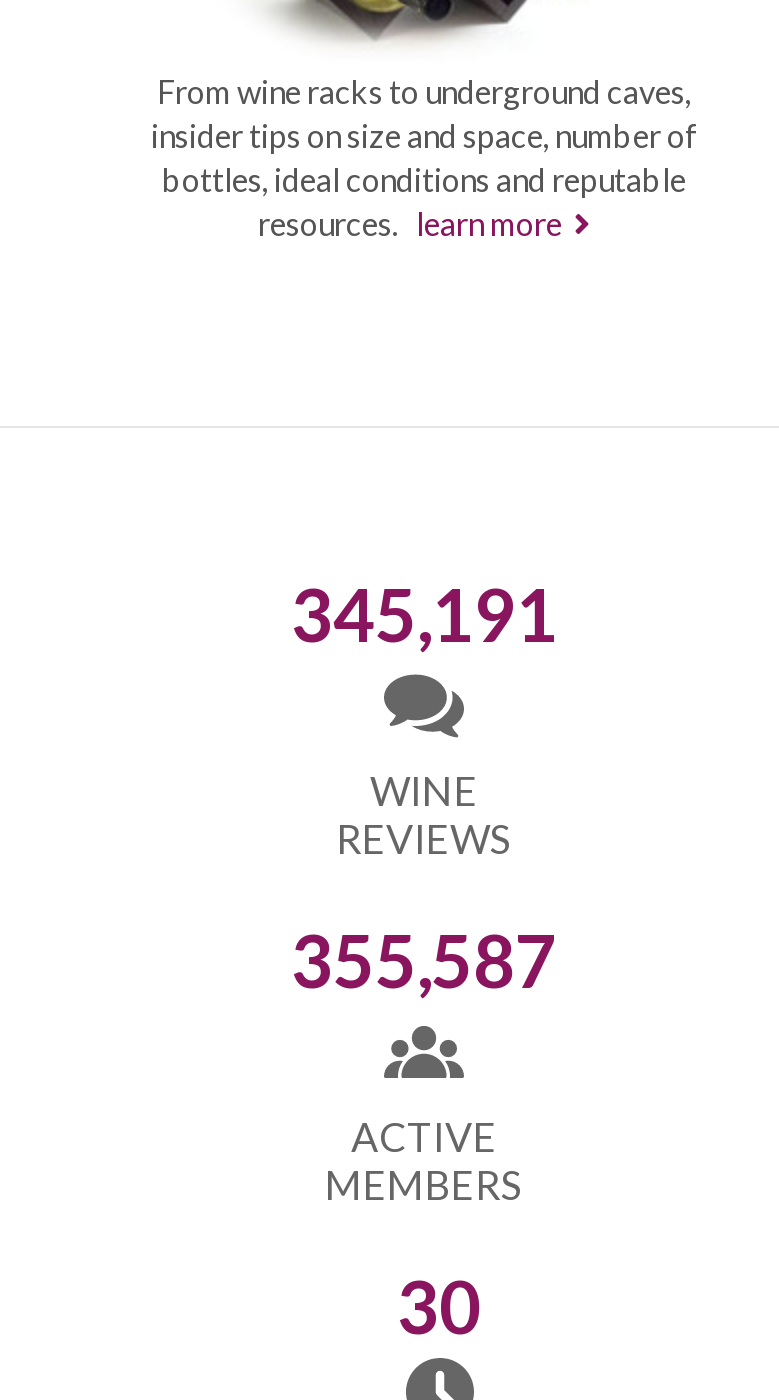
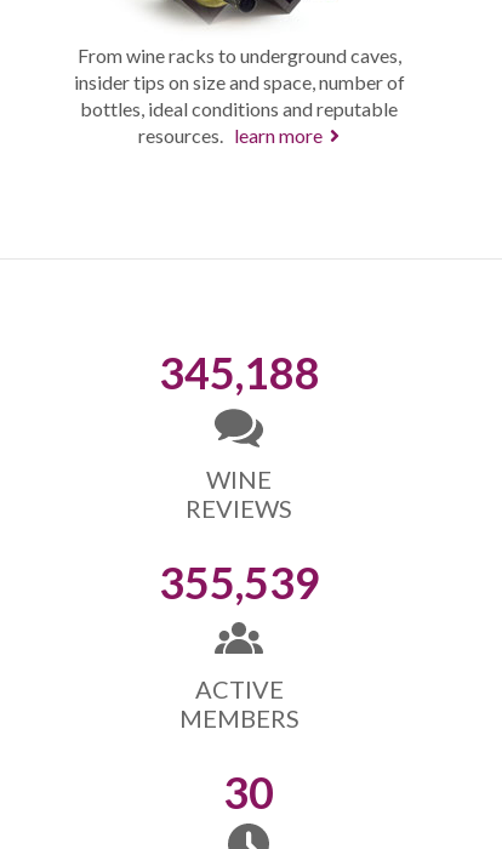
- 345,191
+ 345,188

- 355,587
+ 355,539
